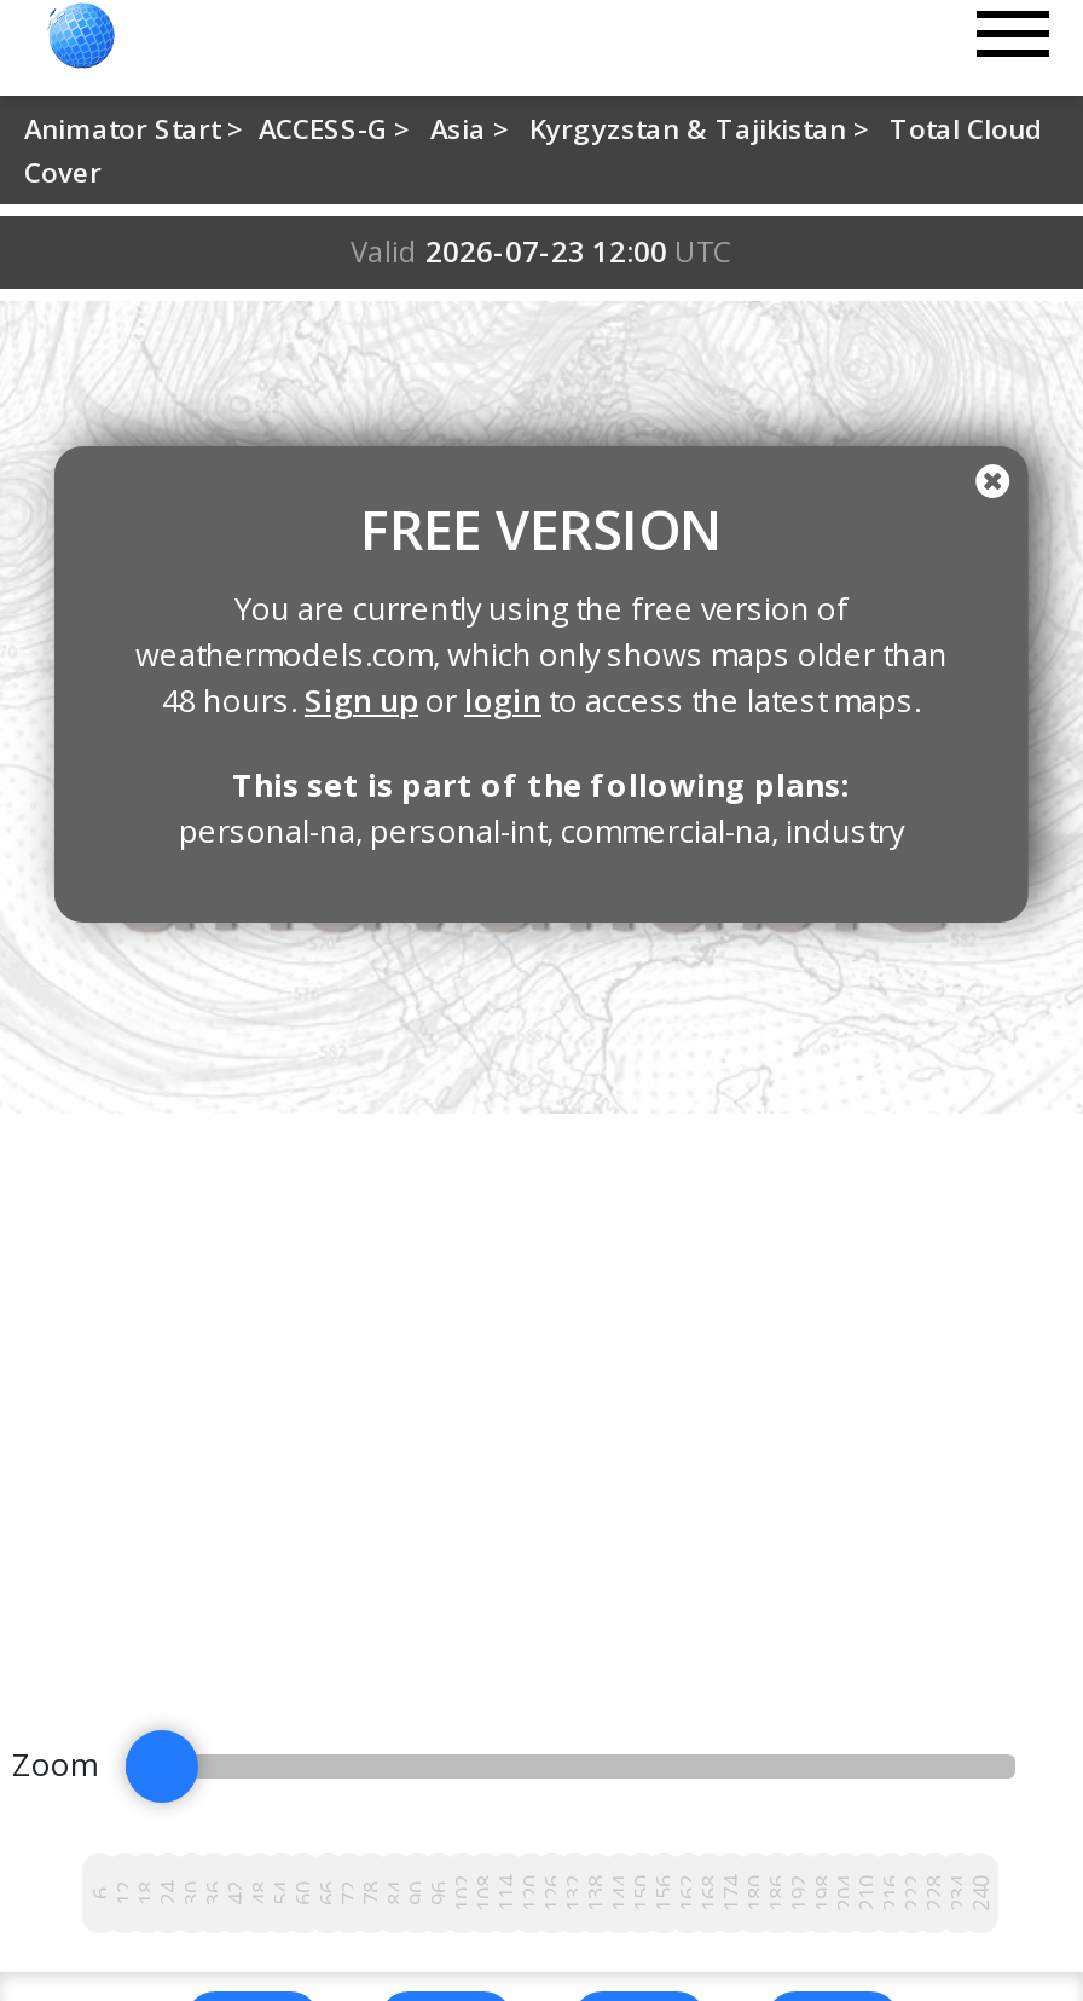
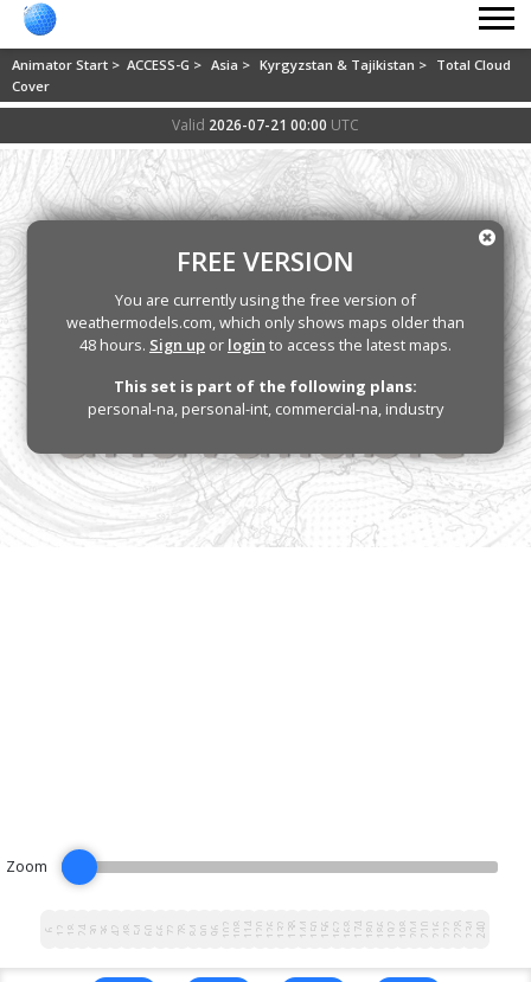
- Valid 2026-07-23 12:00 UTC
+ Valid 2026-07-21 00:00 UTC
